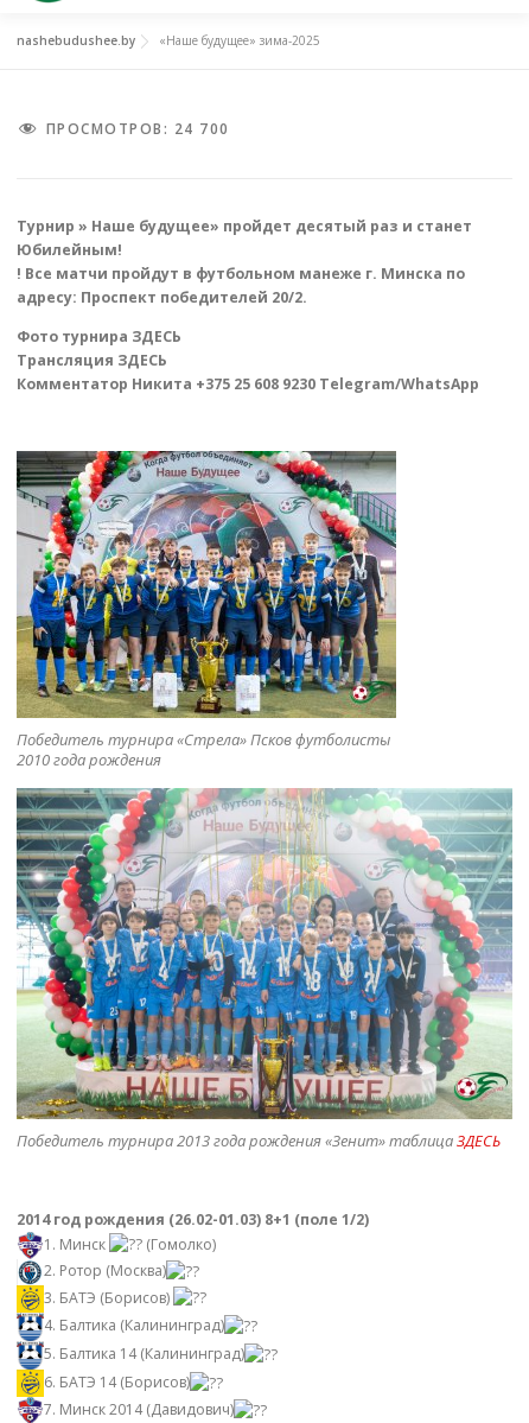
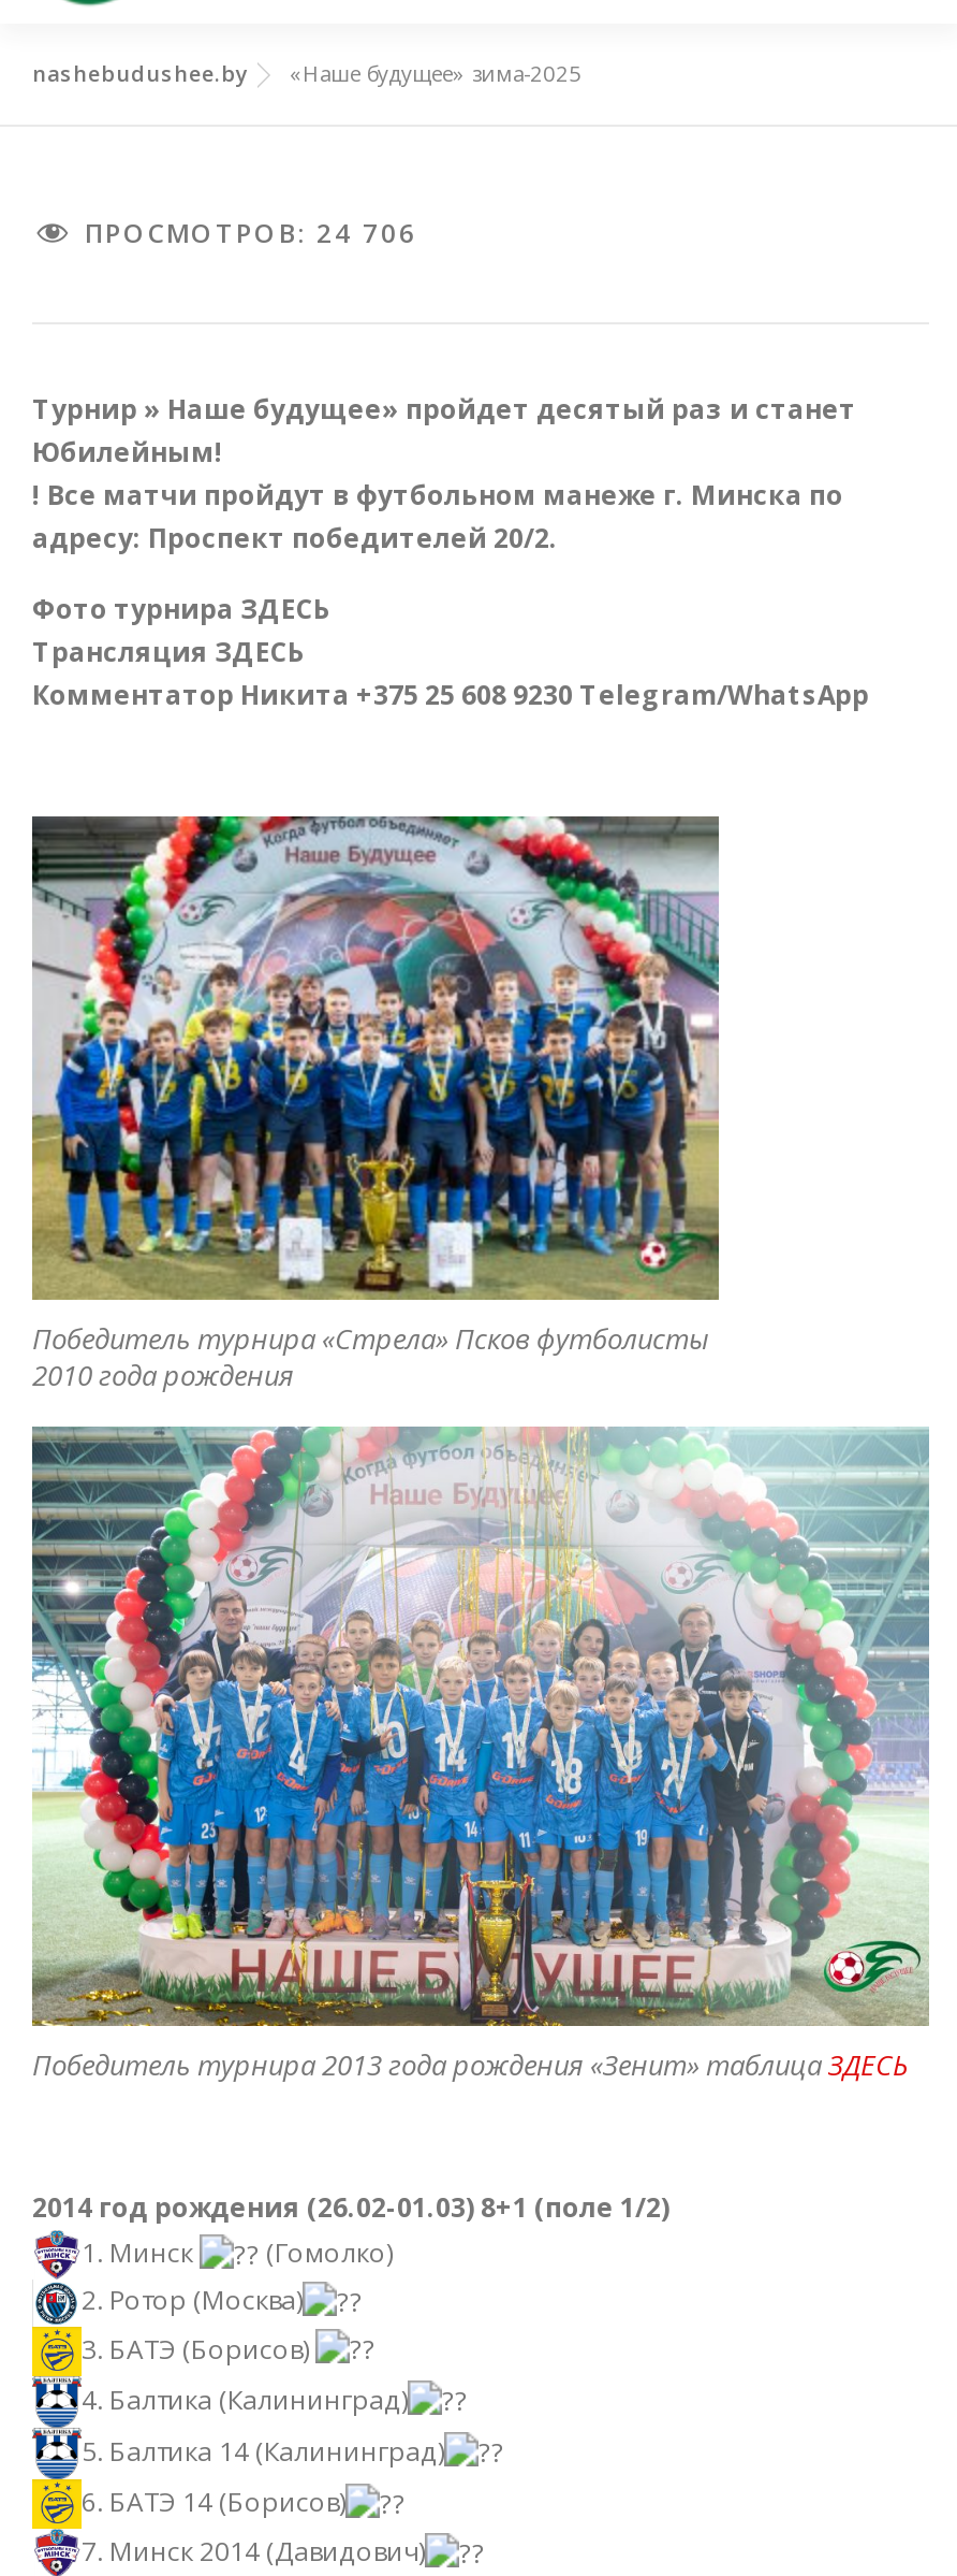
- ПРОСМОТРОВ: 24 700
+ ПРОСМОТРОВ: 24 706
